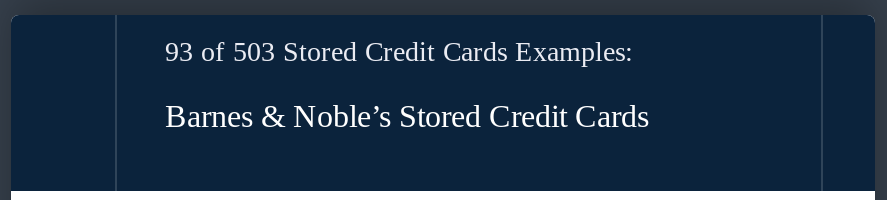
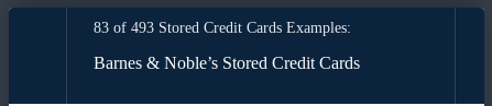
- 93 of 503 Stored Credit Cards Examples:
+ 83 of 493 Stored Credit Cards Examples:
